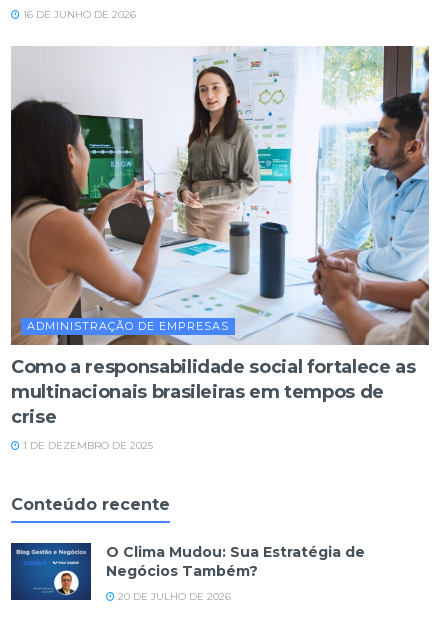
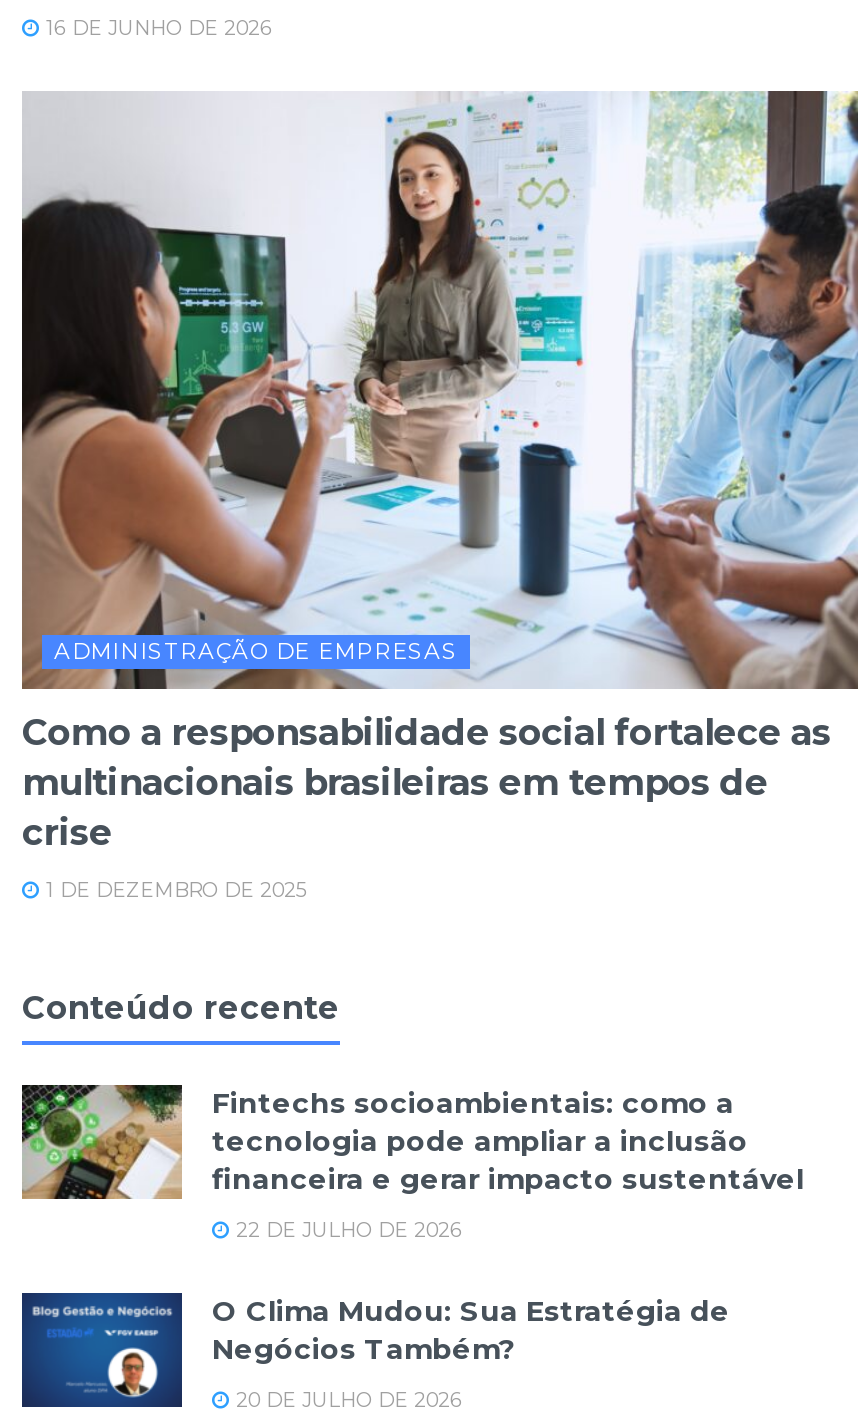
+ [image]
+ Fintechs socioambientais: como a
+ tecnologia pode ampliar a inclusão
+ financeira e gerar impacto sustentável
+ 22 DE JULHO DE 2026
